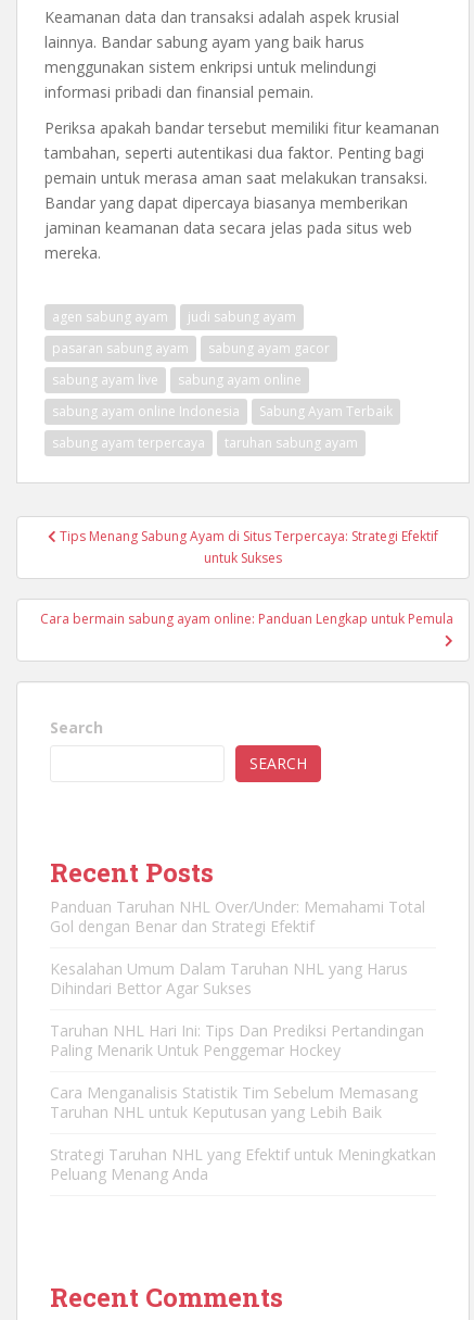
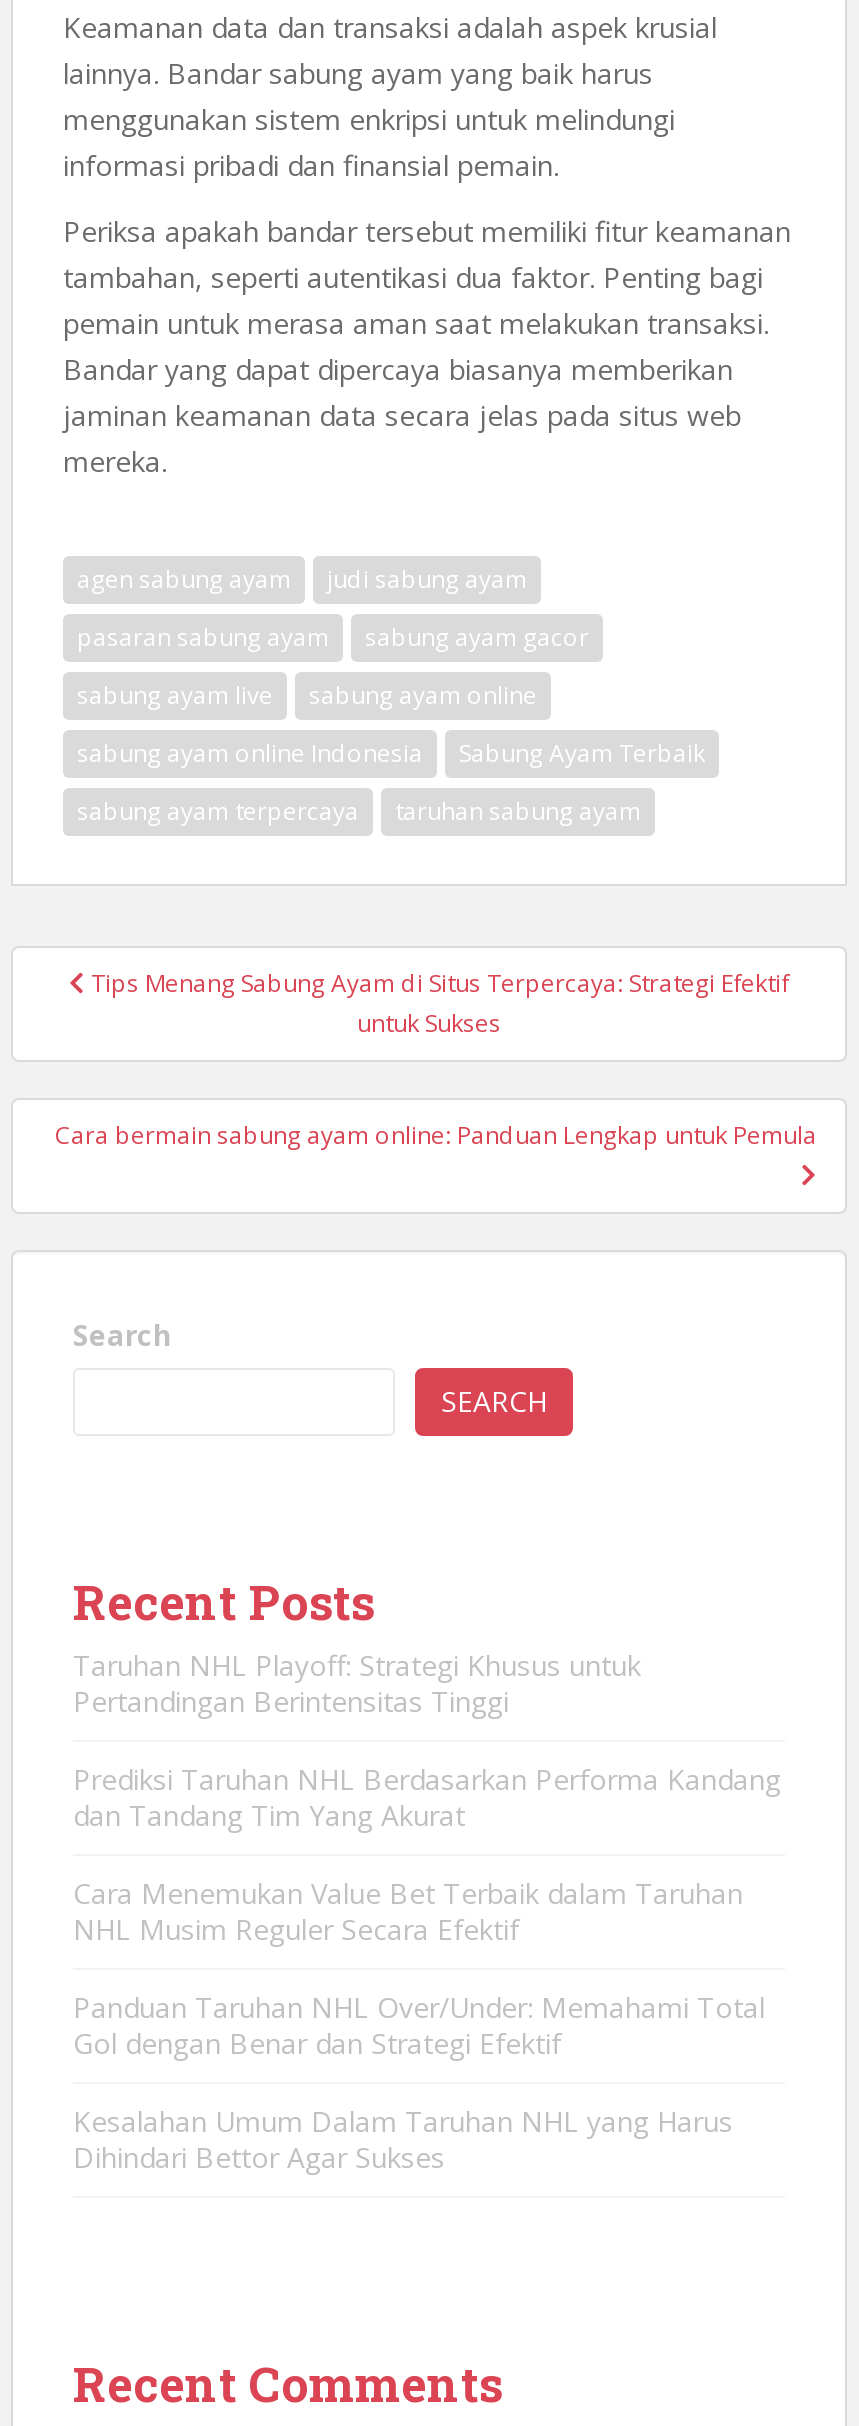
+ Taruhan NHL Playoff: Strategi Khusus untuk
+ Pertandingan Berintensitas Tinggi
+ Prediksi Taruhan NHL Berdasarkan Performa Kandang
+ dan Tandang Tim Yang Akurat
+ Cara Menemukan Value Bet Terbaik dalam Taruhan
+ NHL Musim Reguler Secara Efektif

moved down: Panduan Taruhan NHL Over/Under: Memahami Total | Gol dengan Benar dan Strategi Efektif | Kesalahan Umum Dalam Taruhan NHL yang Harus | Dihindari Bettor Agar Sukses

- Taruhan NHL Hari Ini: Tips Dan Prediksi Pertandingan
- Paling Menarik Untuk Penggemar Hockey
- Cara Menganalisis Statistik Tim Sebelum Memasang
- Taruhan NHL untuk Keputusan yang Lebih Baik
- Strategi Taruhan NHL yang Efektif untuk Meningkatkan
- Peluang Menang Anda
